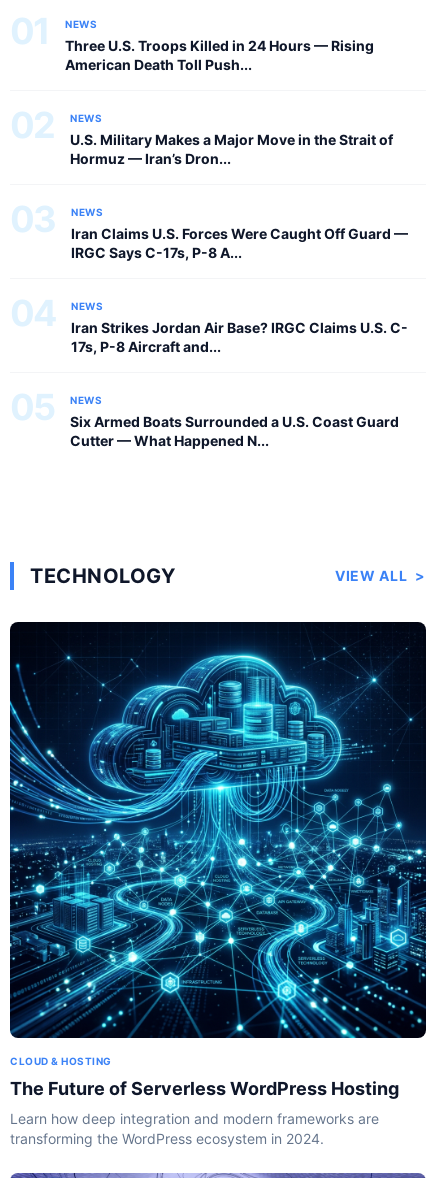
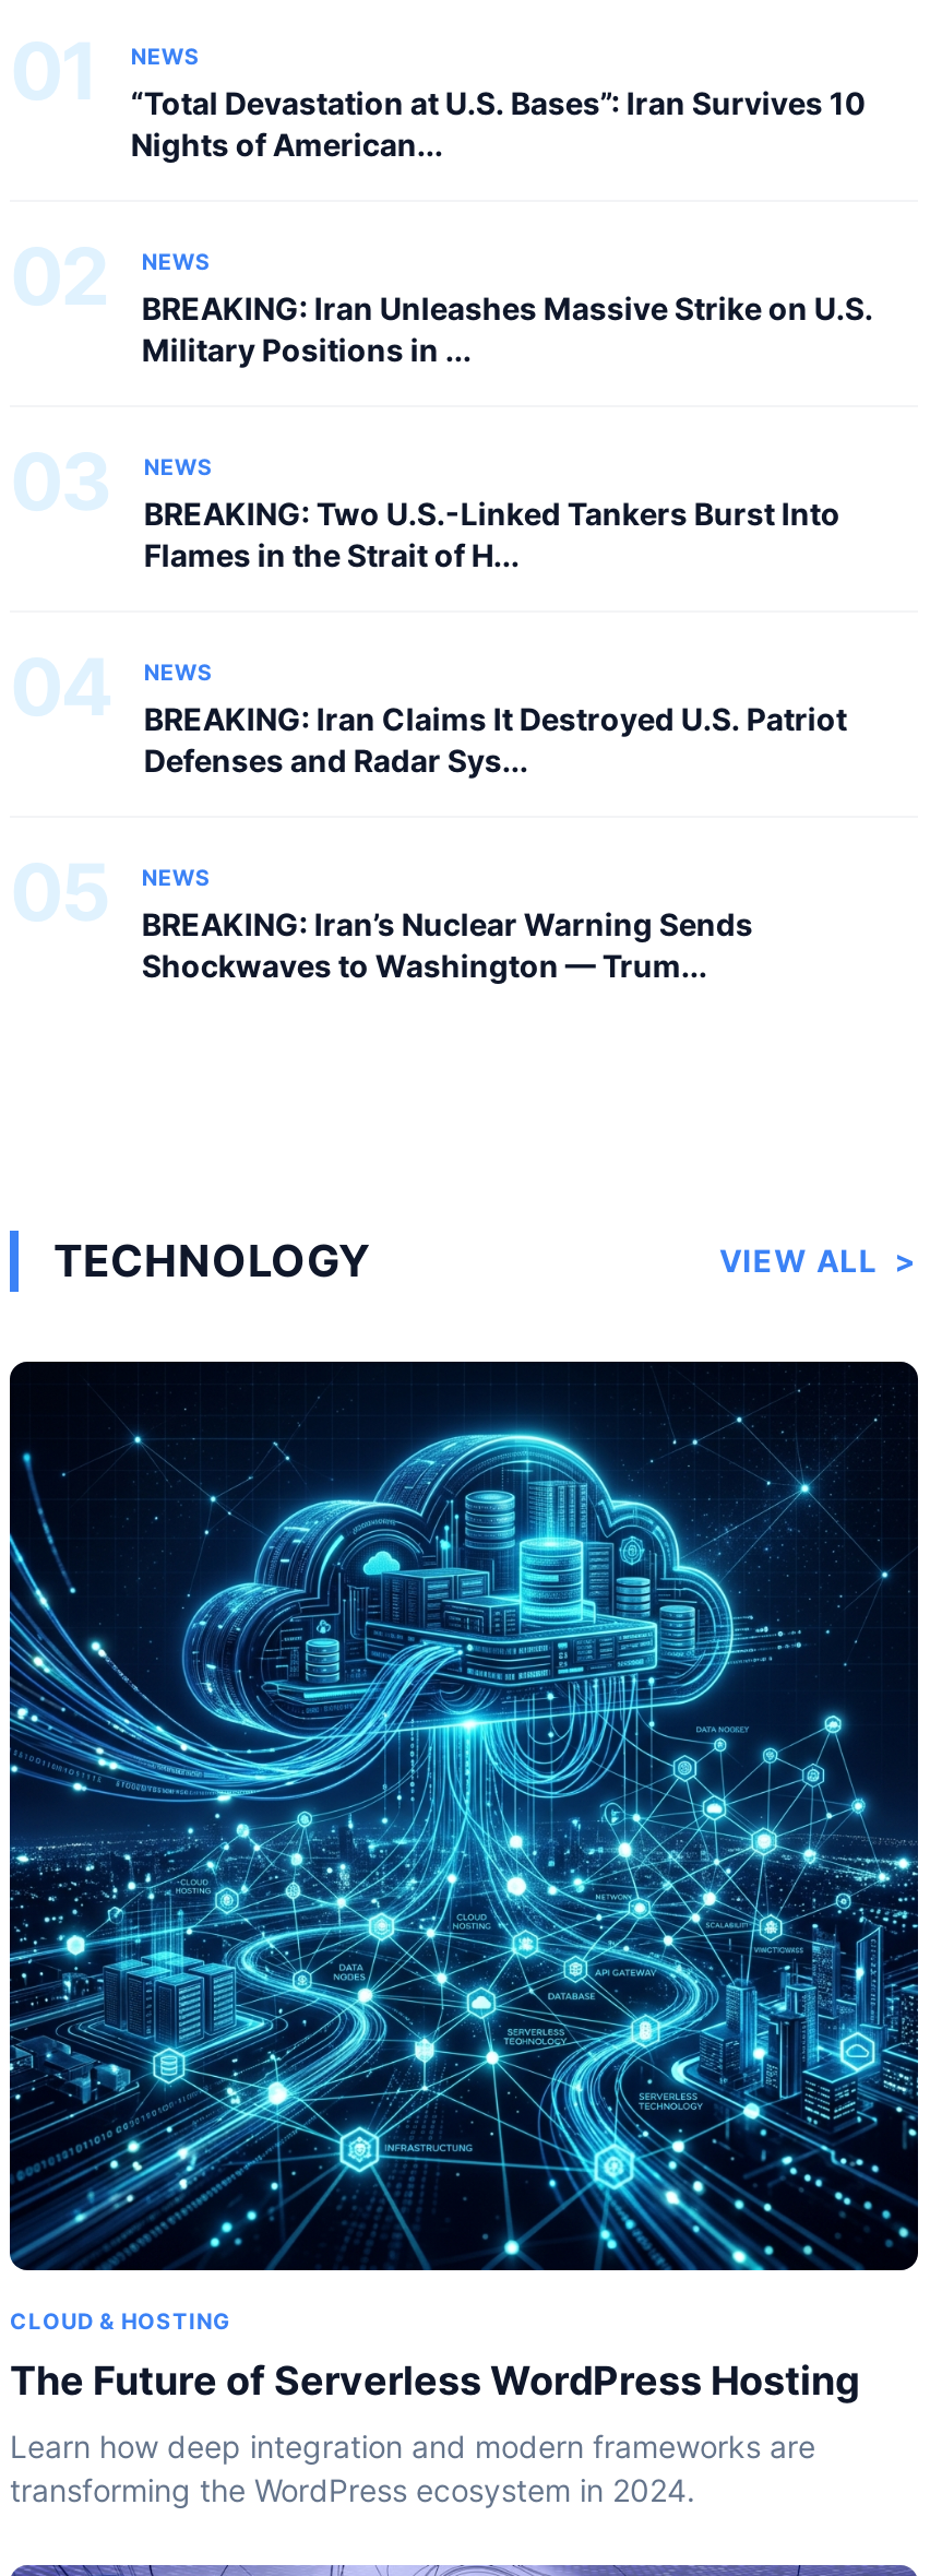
- Three U.S. Troops Killed in 24 Hours — Rising
- American Death Toll Push...
+ “Total Devastation at U.S. Bases”: Iran Survives 10
+ Nights of American...

- U.S. Military Makes a Major Move in the Strait of
- Hormuz — Iran’s Dron...
+ BREAKING: Iran Unleashes Massive Strike on U.S.
+ Military Positions in ...

- Iran Claims U.S. Forces Were Caught Off Guard —
- IRGC Says C-17s, P-8 A...
+ BREAKING: Two U.S.-Linked Tankers Burst Into
+ Flames in the Strait of H...

- Iran Strikes Jordan Air Base? IRGC Claims U.S. C-
- 17s, P-8 Aircraft and...
+ BREAKING: Iran Claims It Destroyed U.S. Patriot
+ Defenses and Radar Sys...

- Six Armed Boats Surrounded a U.S. Coast Guard
- Cutter — What Happened N...
+ BREAKING: Iran’s Nuclear Warning Sends
+ Shockwaves to Washington — Trum...
